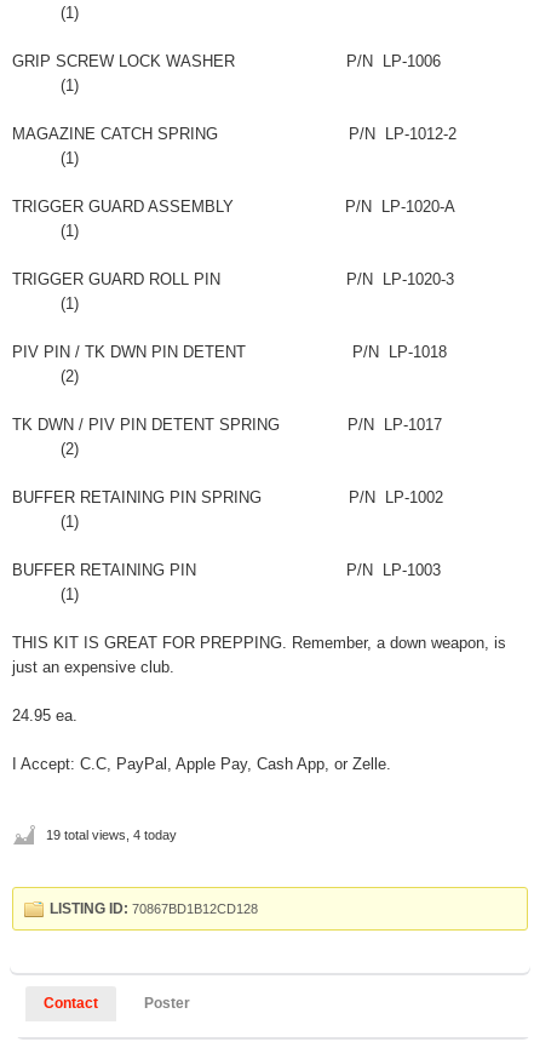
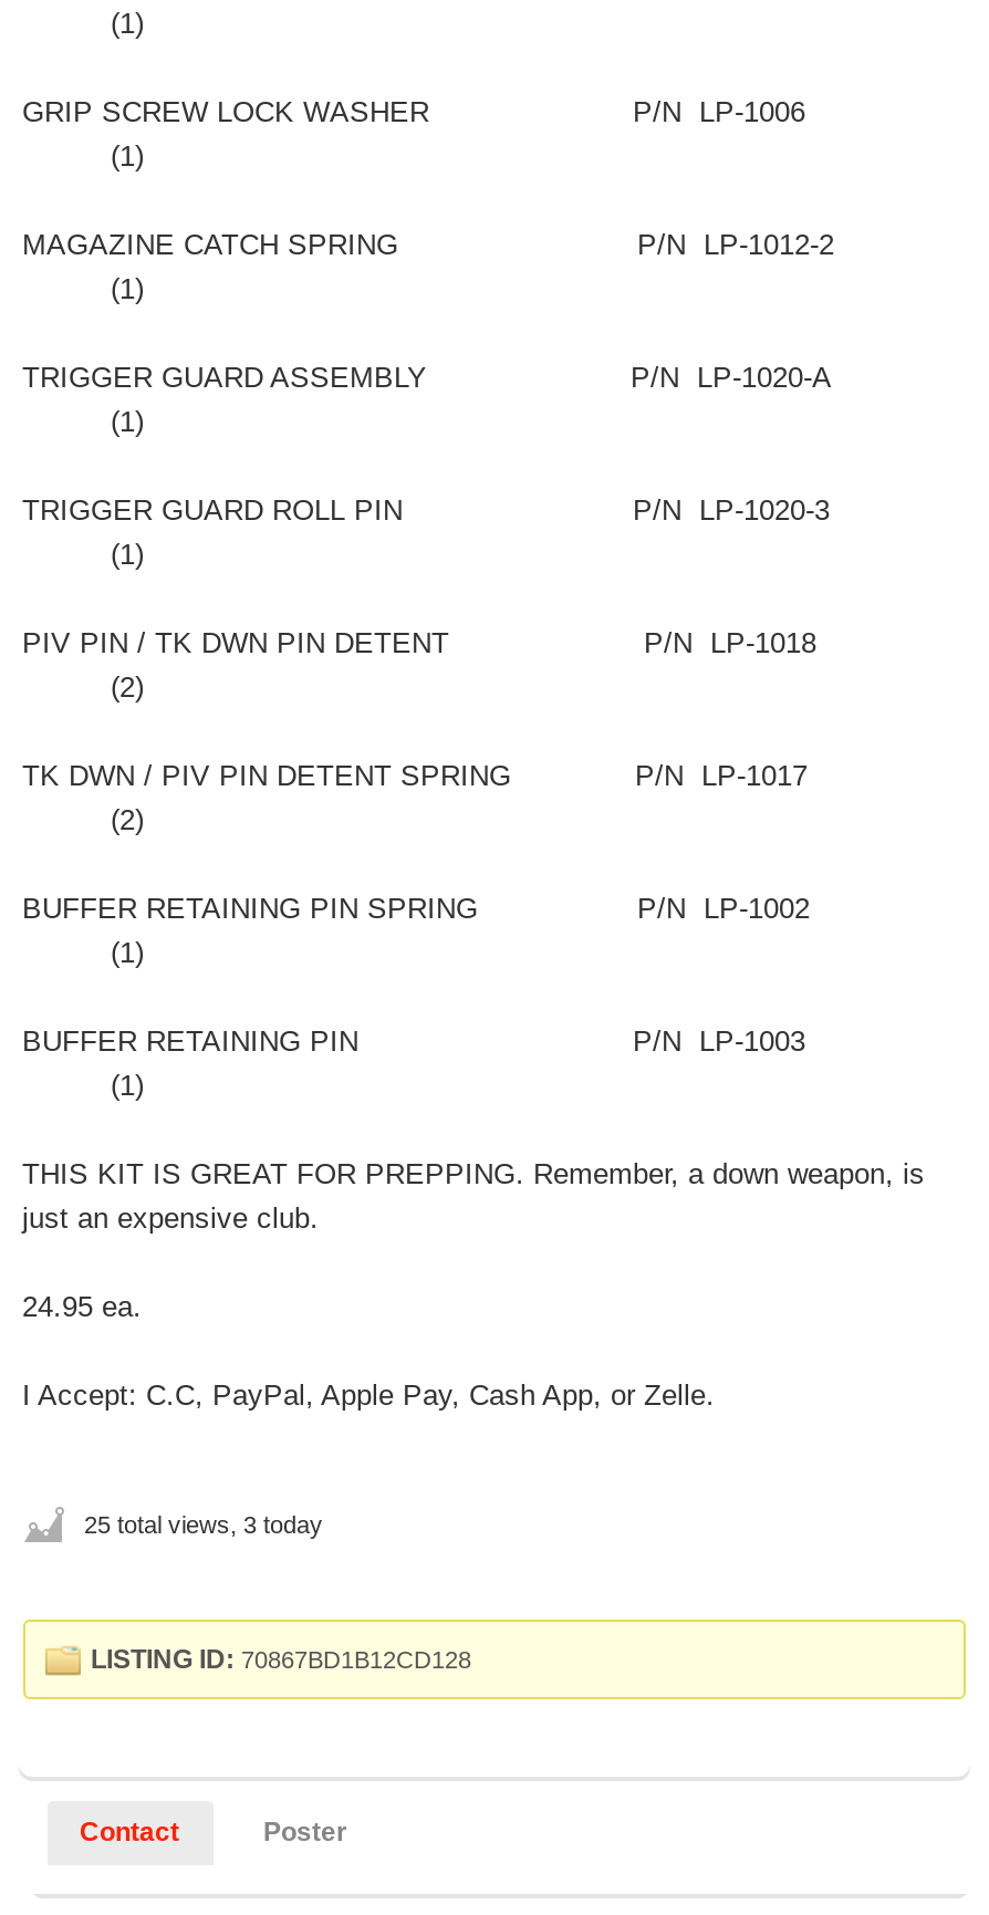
- 19 total views, 4 today
+ 25 total views, 3 today
